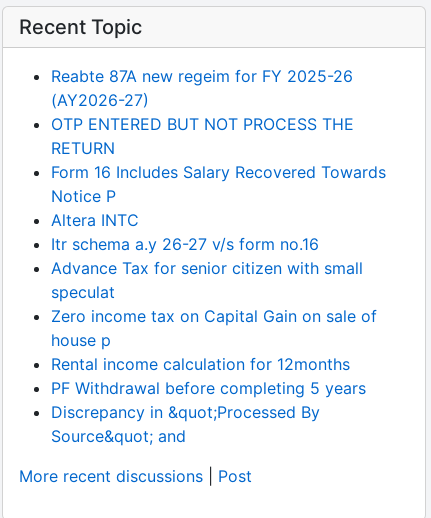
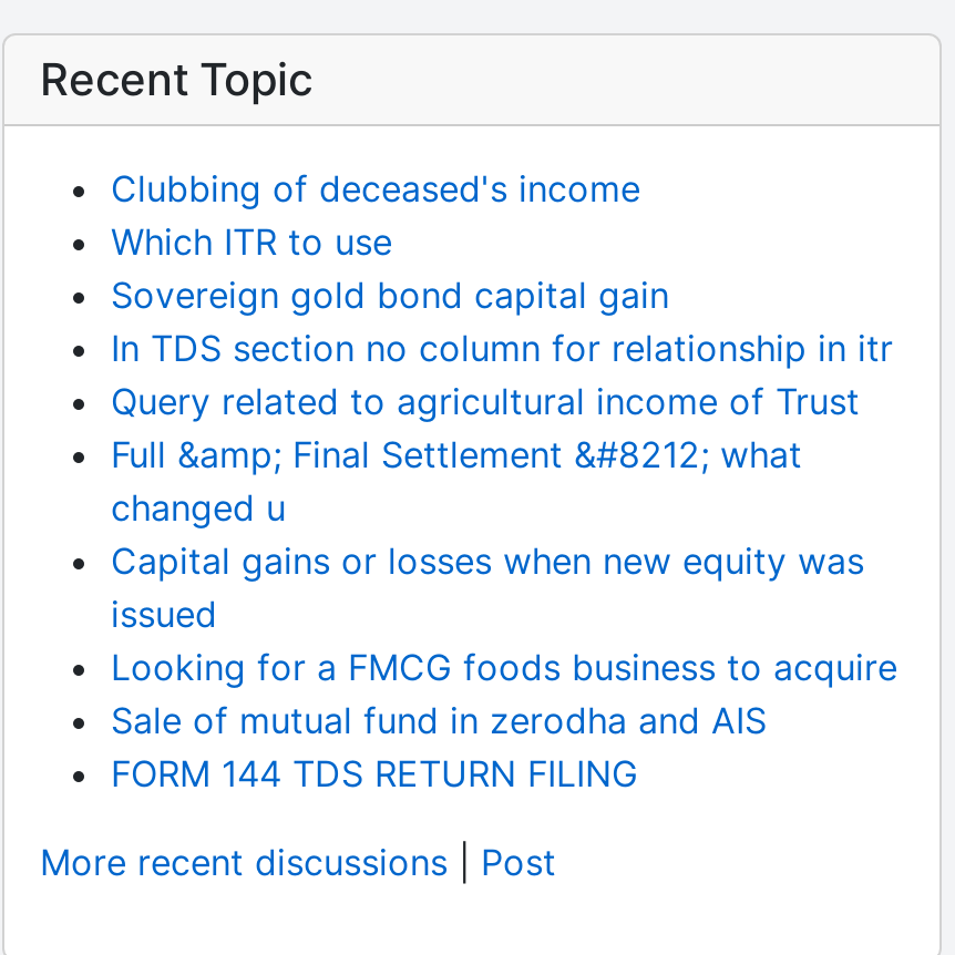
- Reabte 87A new regeim for FY 2025-26
- (AY2026-27)
- OTP ENTERED BUT NOT PROCESS THE
- RETURN
- Form 16 Includes Salary Recovered Towards
- Notice P
- Altera INTC
- Itr schema a.y 26-27 v/s form no.16
- Advance Tax for senior citizen with small
- speculat
- Zero income tax on Capital Gain on sale of
- house p
- Rental income calculation for 12months
- PF Withdrawal before completing 5 years
- Discrepancy in &quot;Processed By
- Source&quot; and
+ Clubbing of deceased's income
+ Which ITR to use
+ Sovereign gold bond capital gain
+ In TDS section no column for relationship in itr
+ Query related to agricultural income of Trust
+ Full &amp; Final Settlement &#8212; what
+ changed u
+ Capital gains or losses when new equity was
+ issued
+ Looking for a FMCG foods business to acquire
+ Sale of mutual fund in zerodha and AIS
+ FORM 144 TDS RETURN FILING
